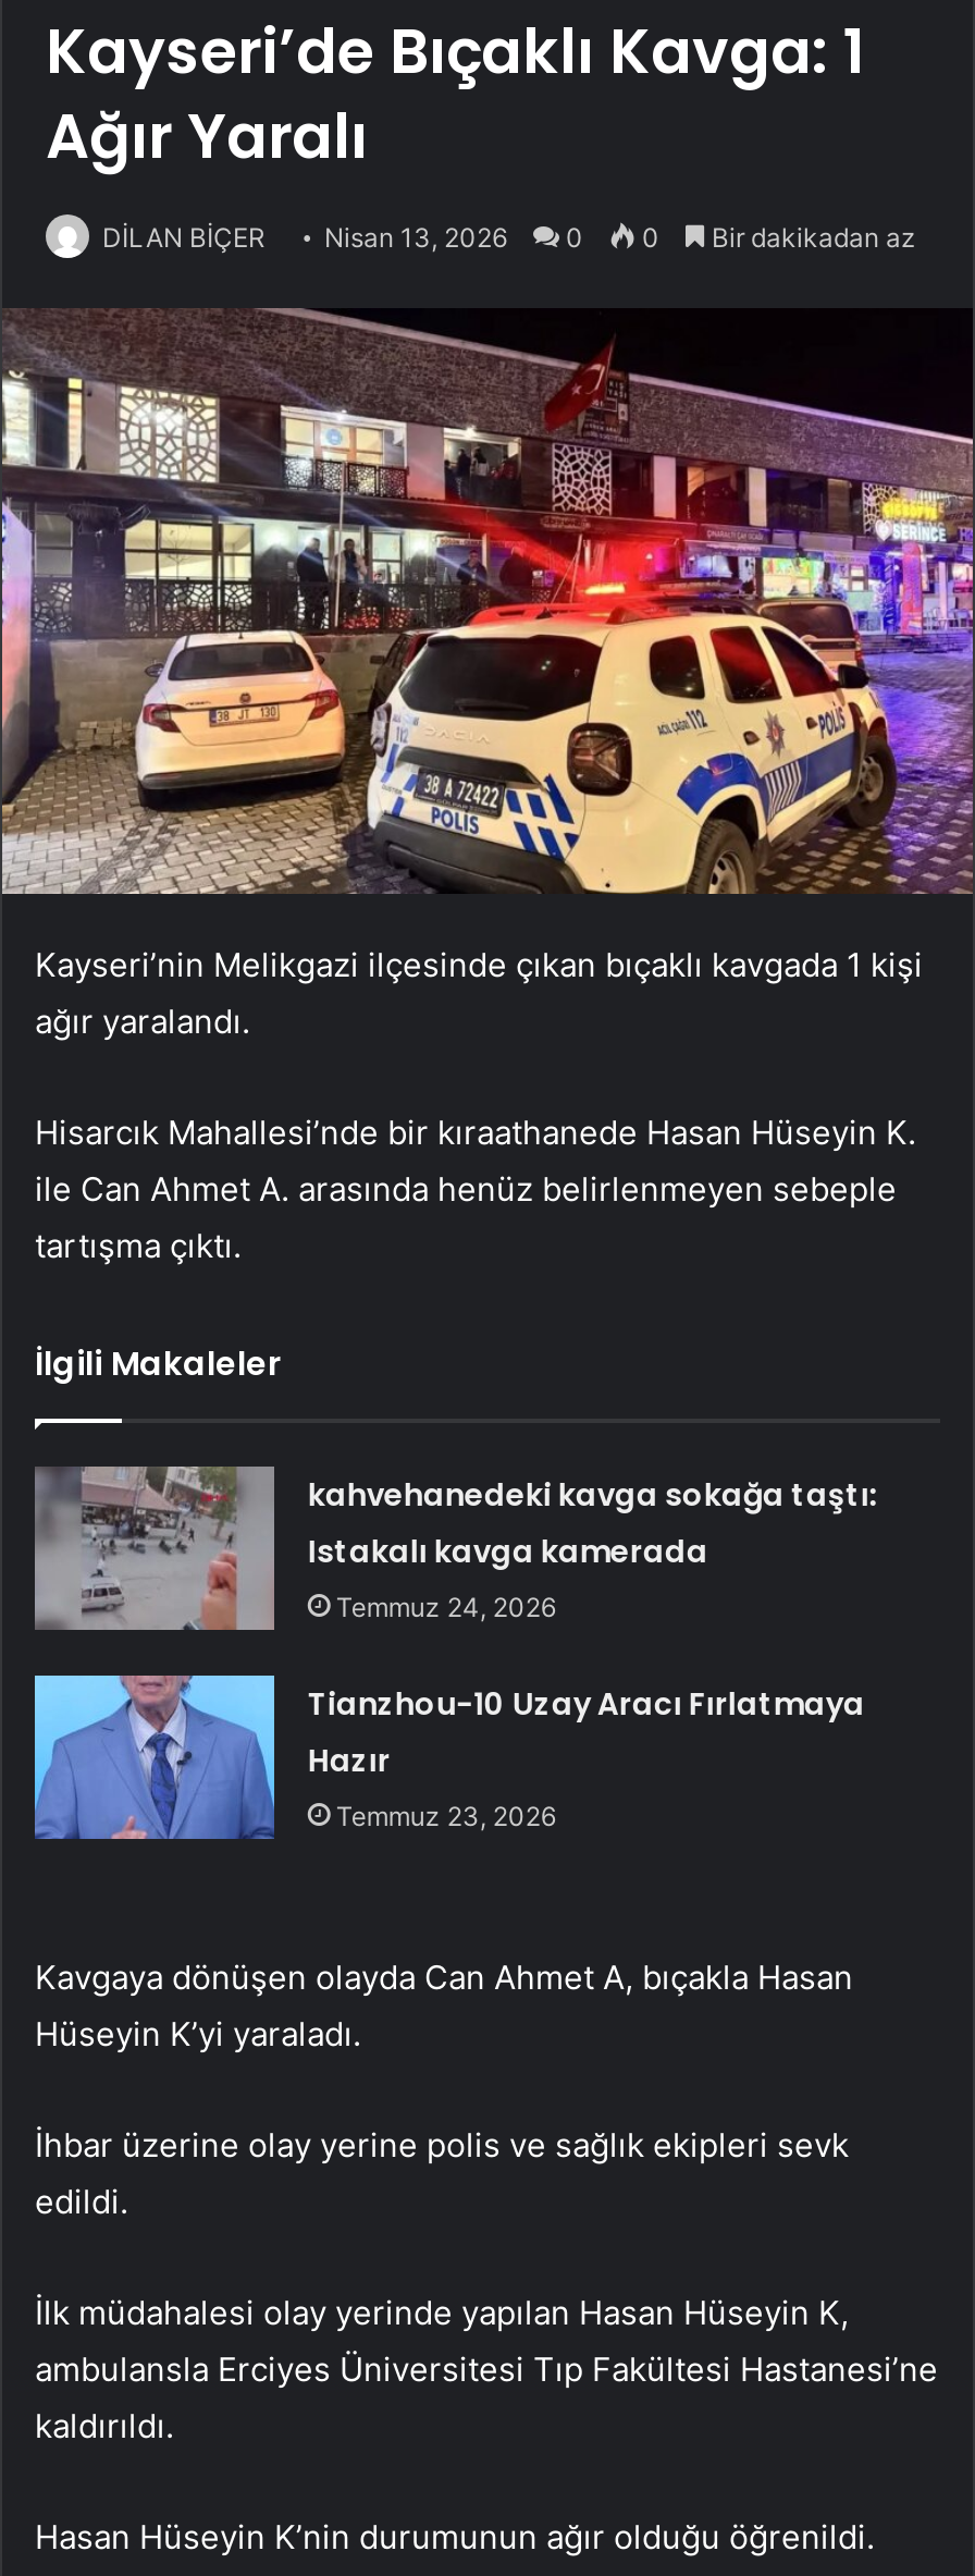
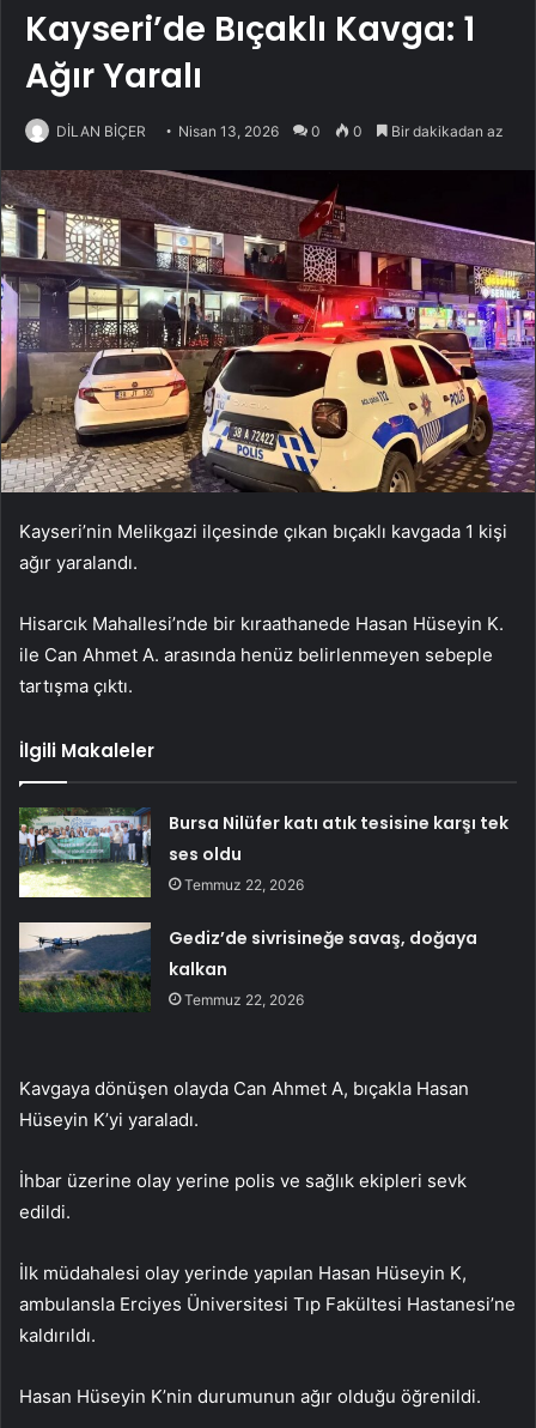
- [image]
- kahvehanedeki kavga sokağa taştı:
- Istakalı kavga kamerada
- Temmuz 24, 2026
+ [image]
+ Bursa Nilüfer katı atık tesisine karşı tek
+ ses oldu
+ Temmuz 22, 2026

- [image]
- Tianzhou-10 Uzay Aracı Fırlatmaya
- Hazır
- Temmuz 23, 2026
+ [image]
+ Gediz’de sivrisineğe savaş, doğaya
+ kalkan
+ Temmuz 22, 2026
